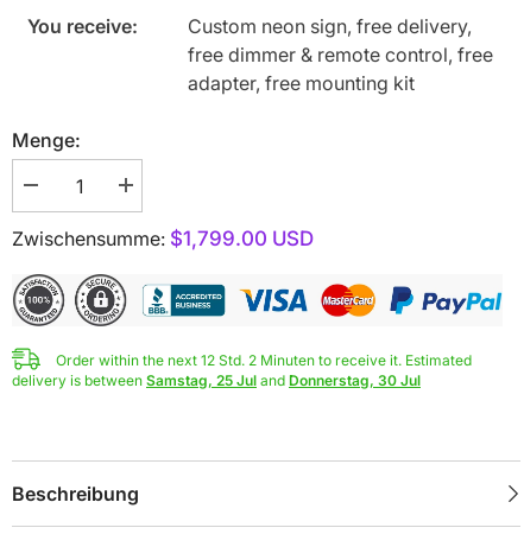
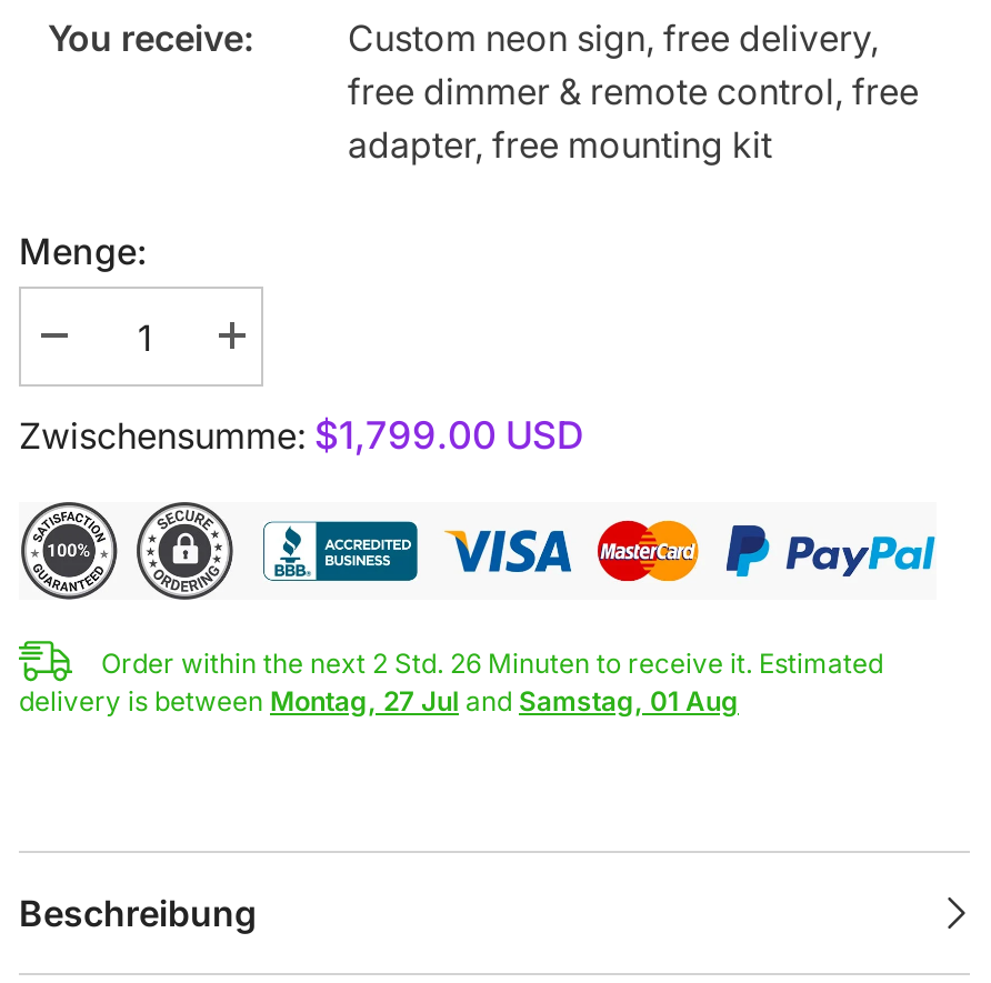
- Order within the next 12 Std. 2 Minuten to receive it. Estimated
+ Order within the next 2 Std. 26 Minuten to receive it. Estimated

- delivery is between Samstag, 25 Jul and Donnerstag, 30 Jul
+ delivery is between Montag, 27 Jul and Samstag, 01 Aug
